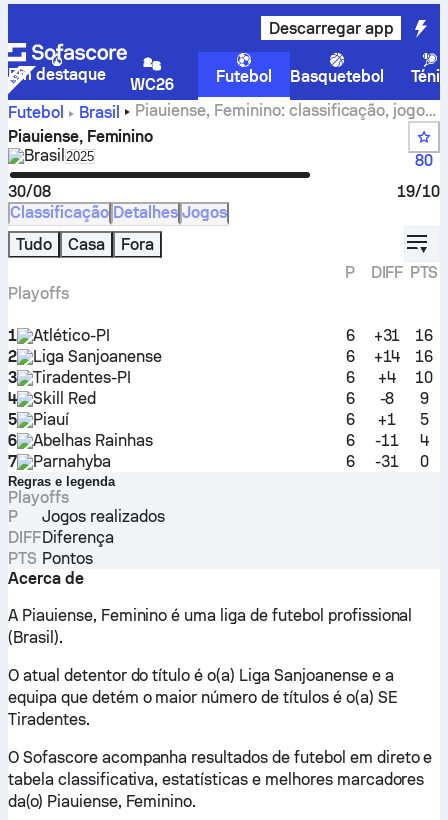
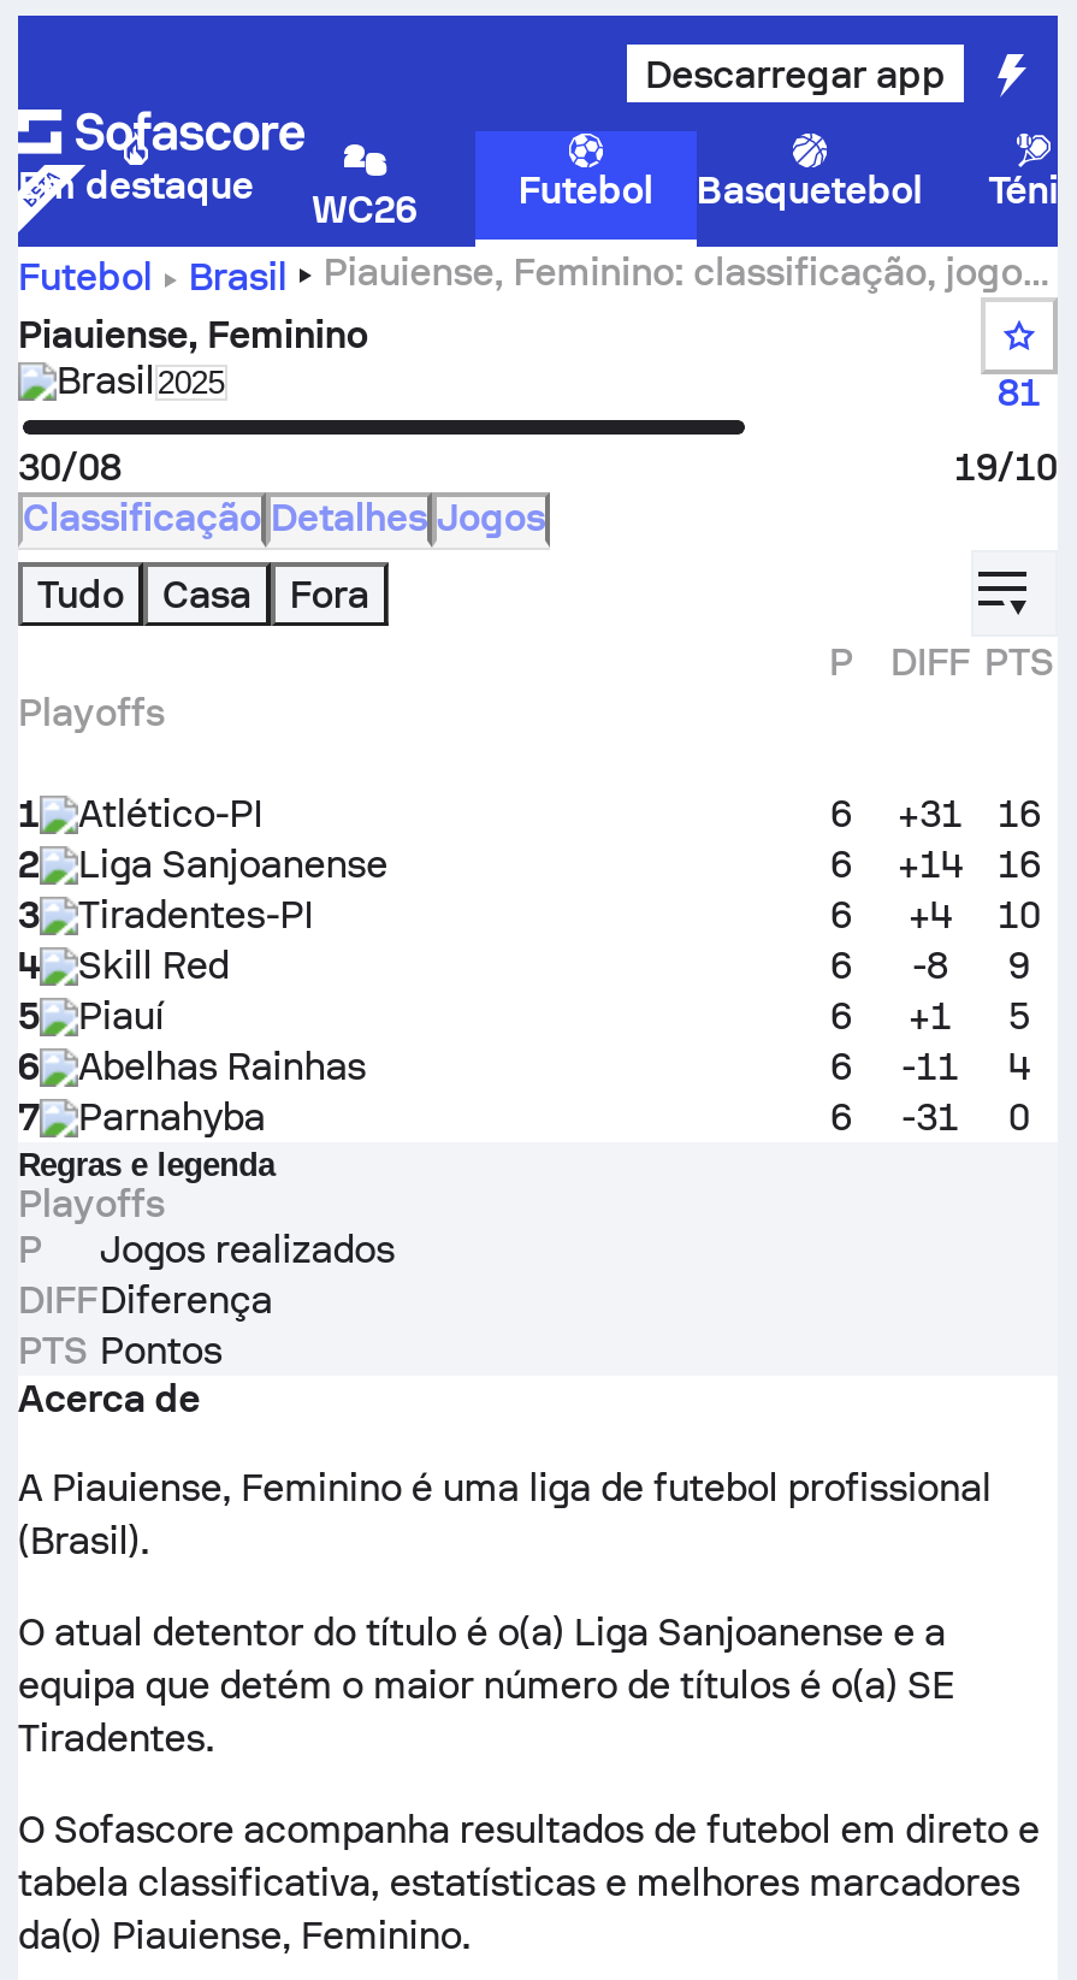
- 80
+ 81
